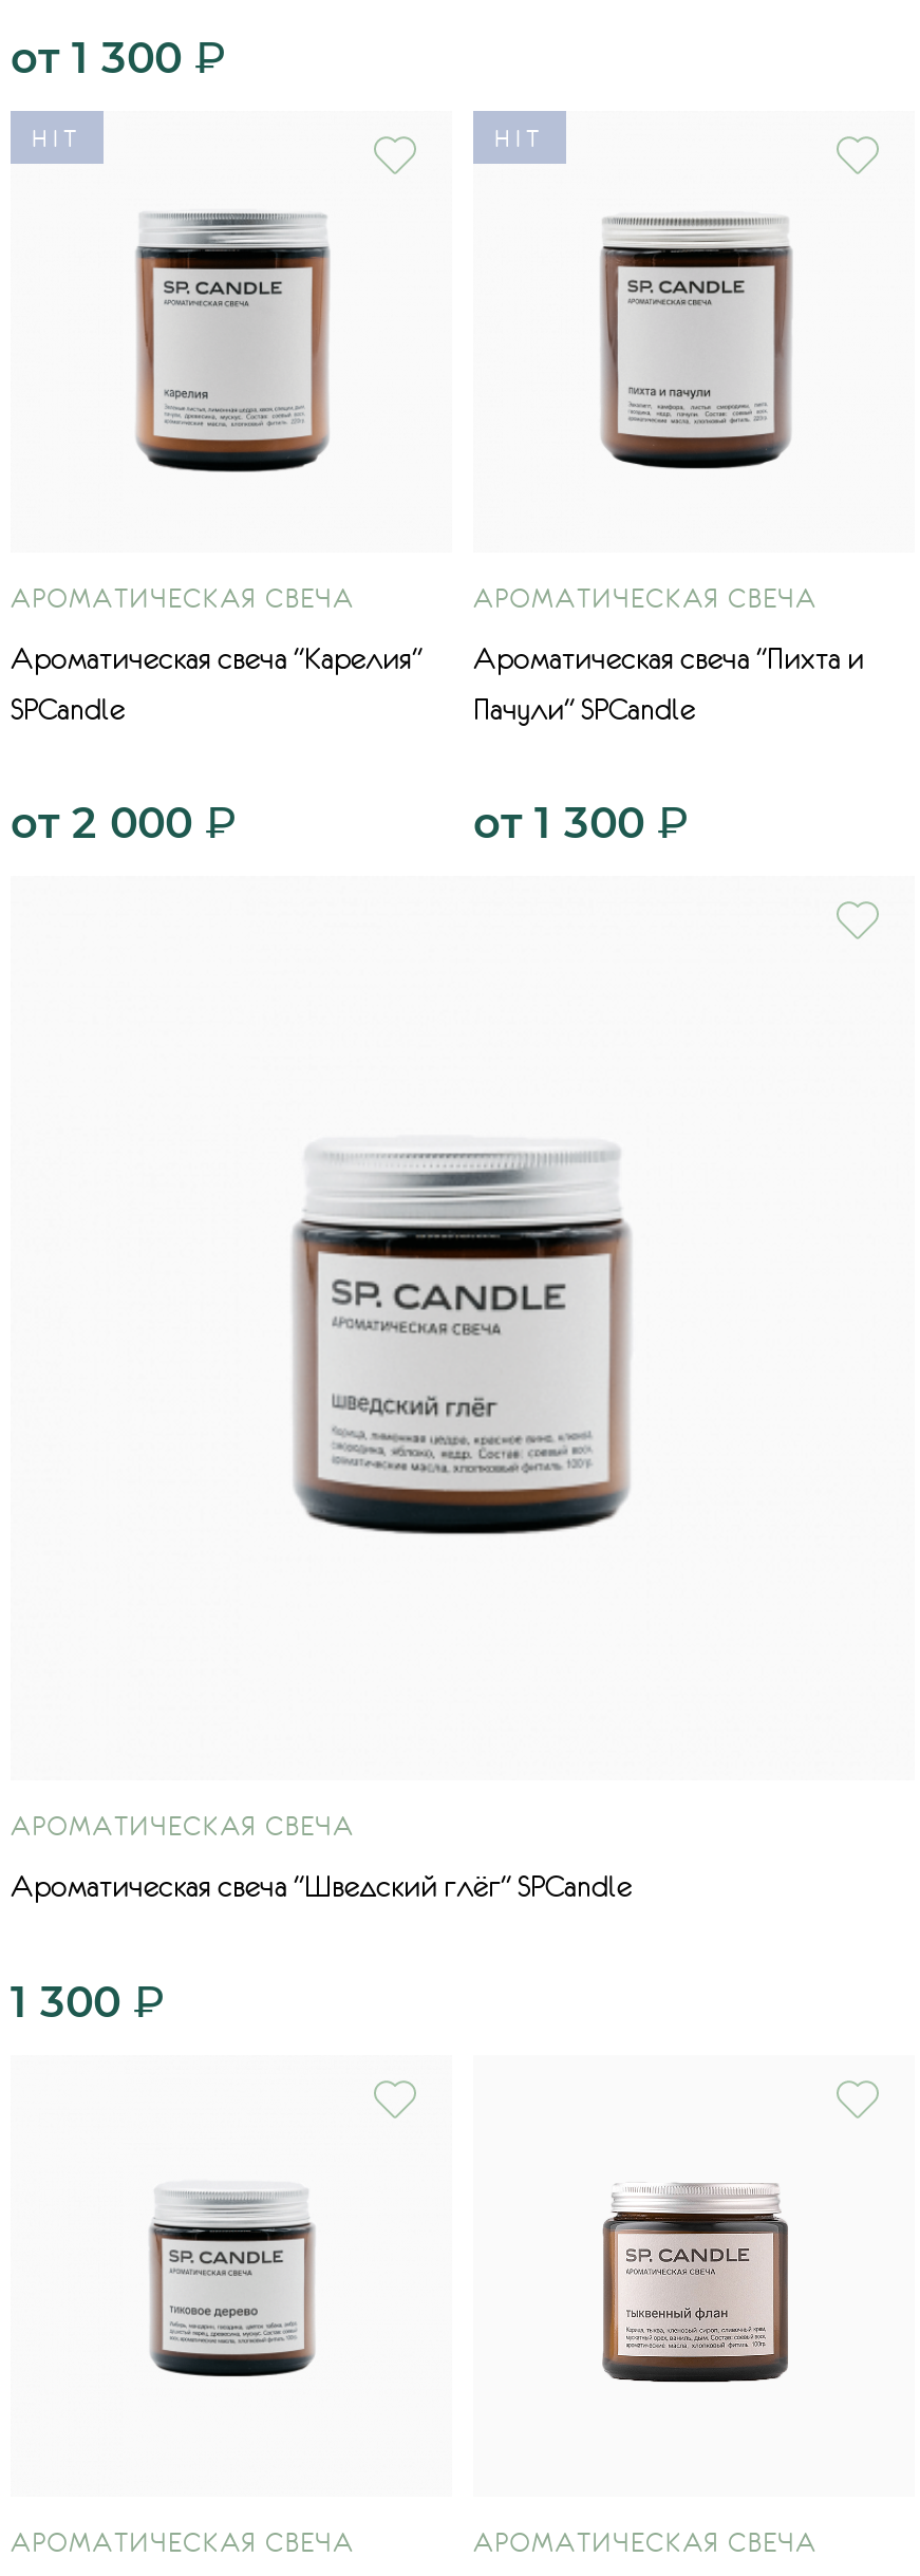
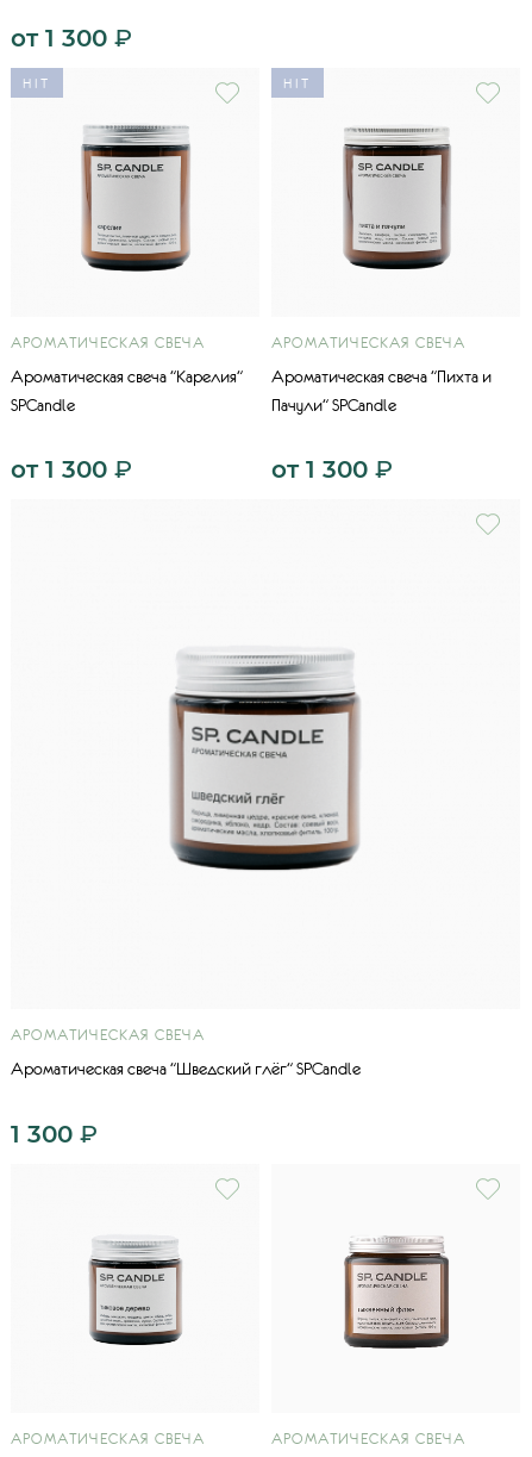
- от 2 000 ₽
+ от 1 300 ₽
